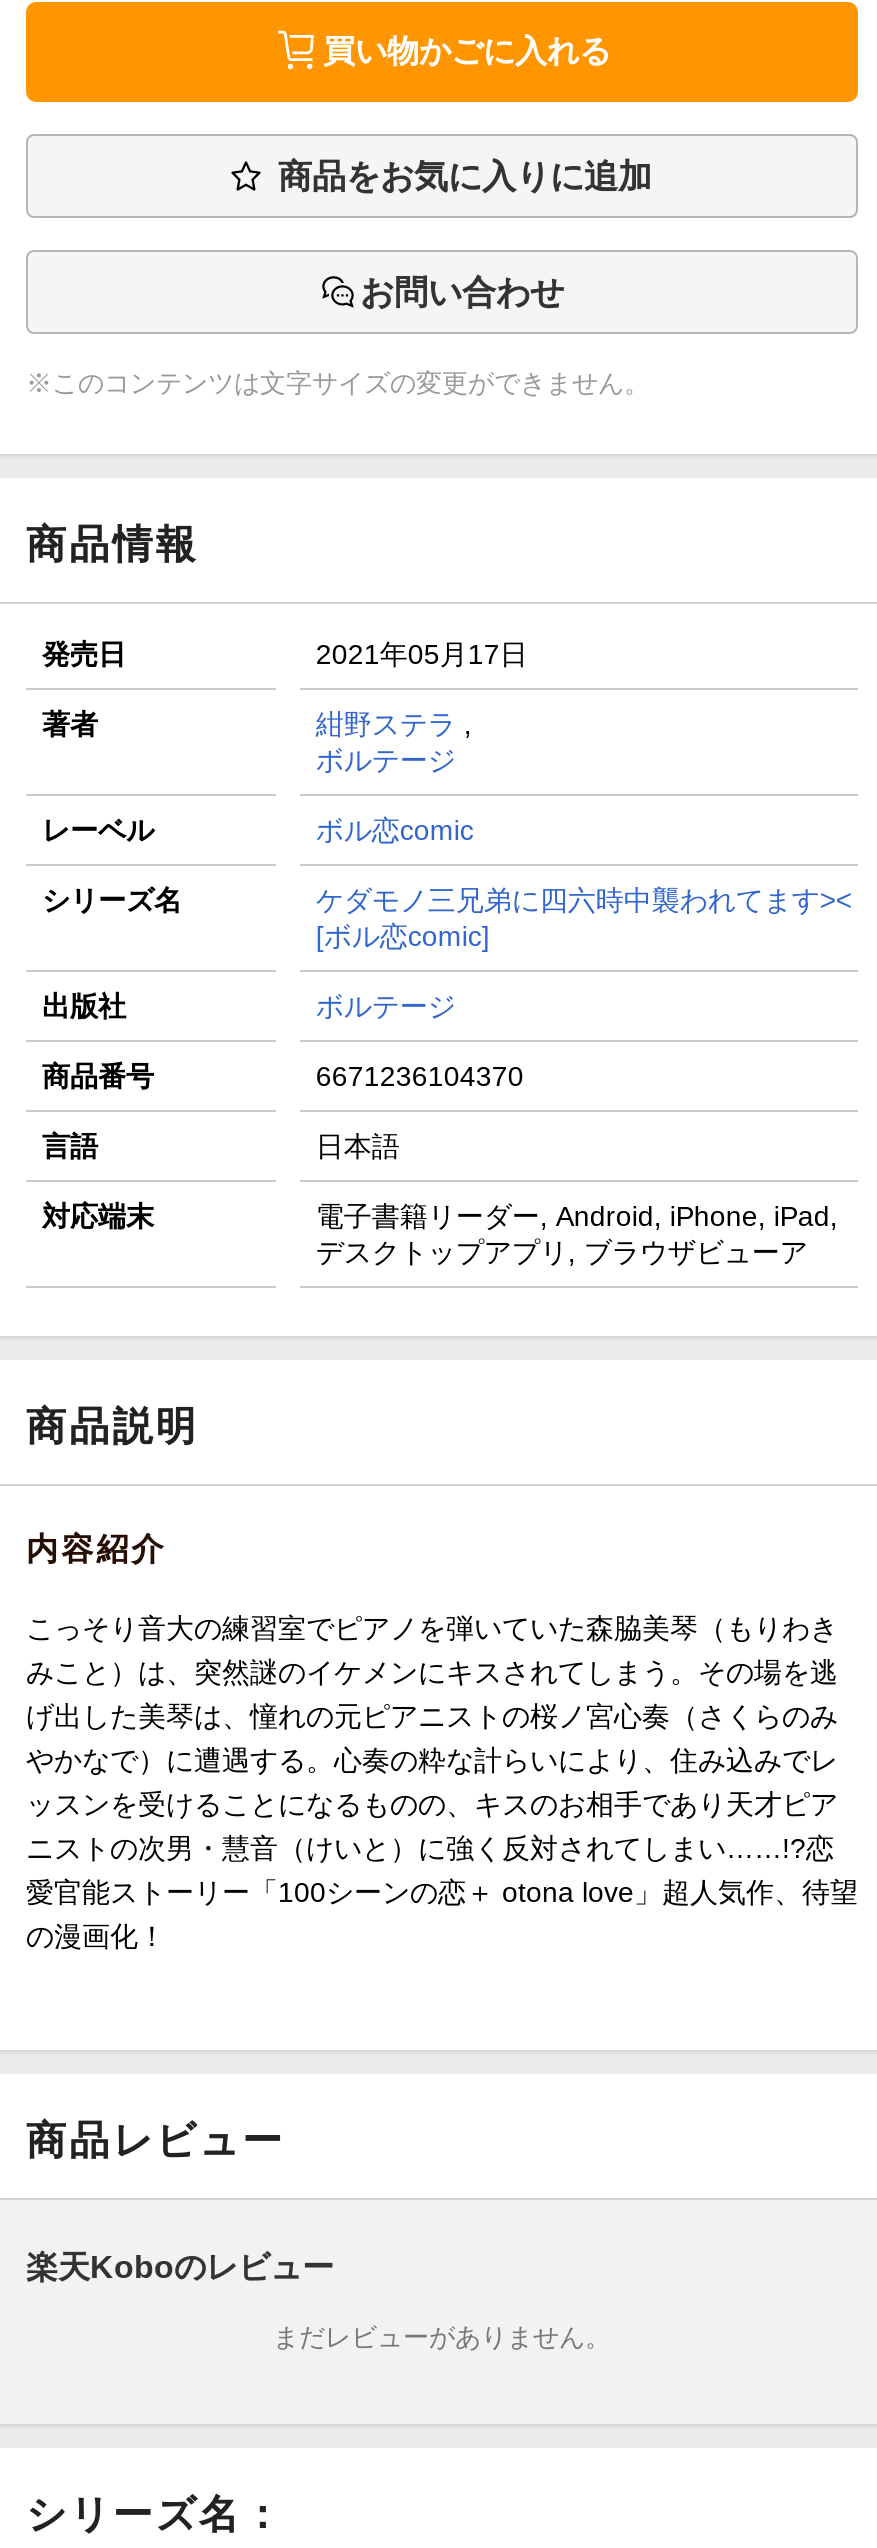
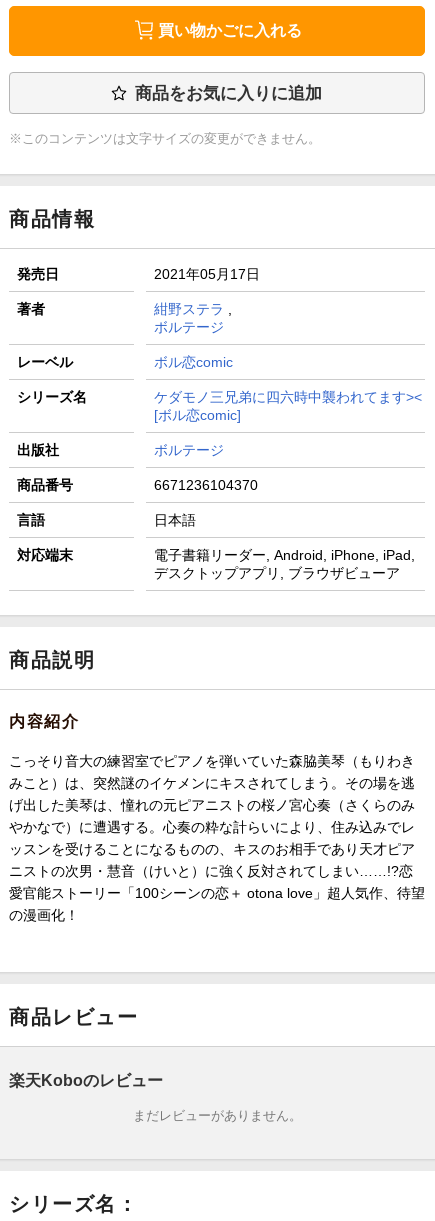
- お問い合わせ
